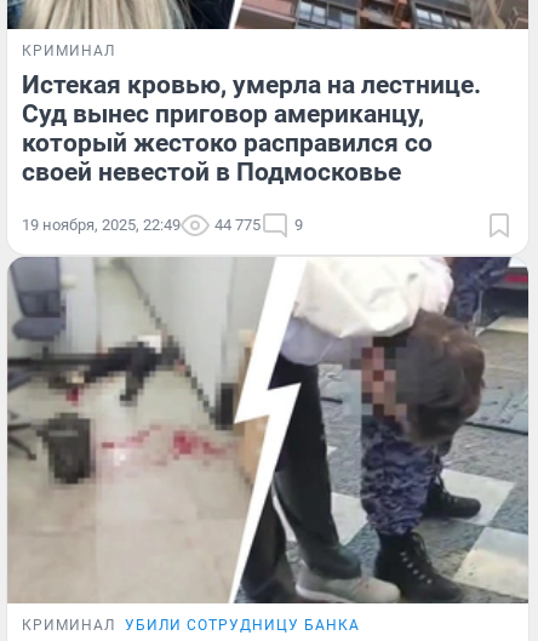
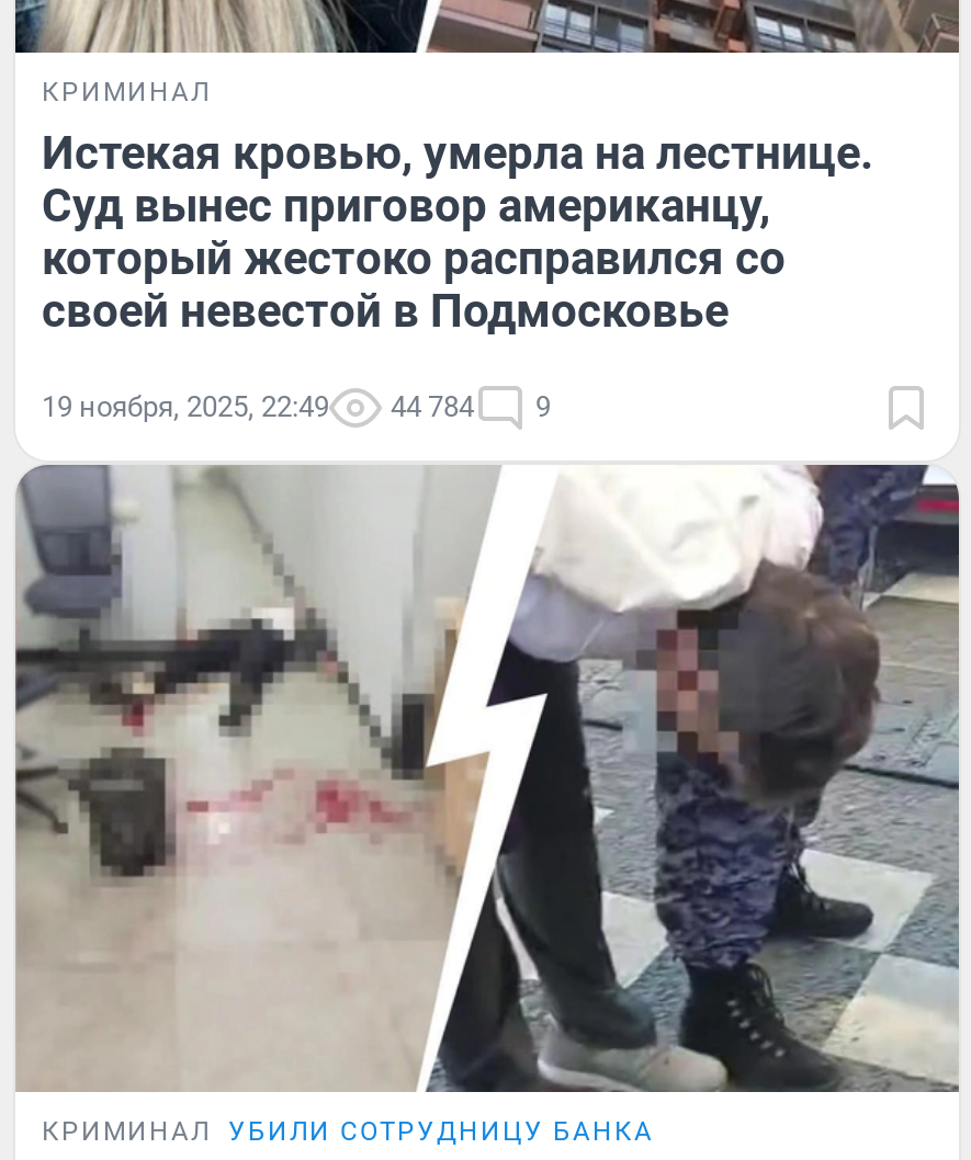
- 19 ноября, 2025, 22:49 44 775 9
+ 19 ноября, 2025, 22:49 44 784 9
